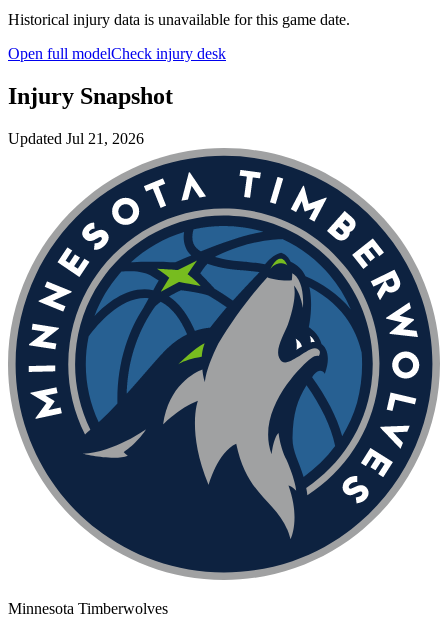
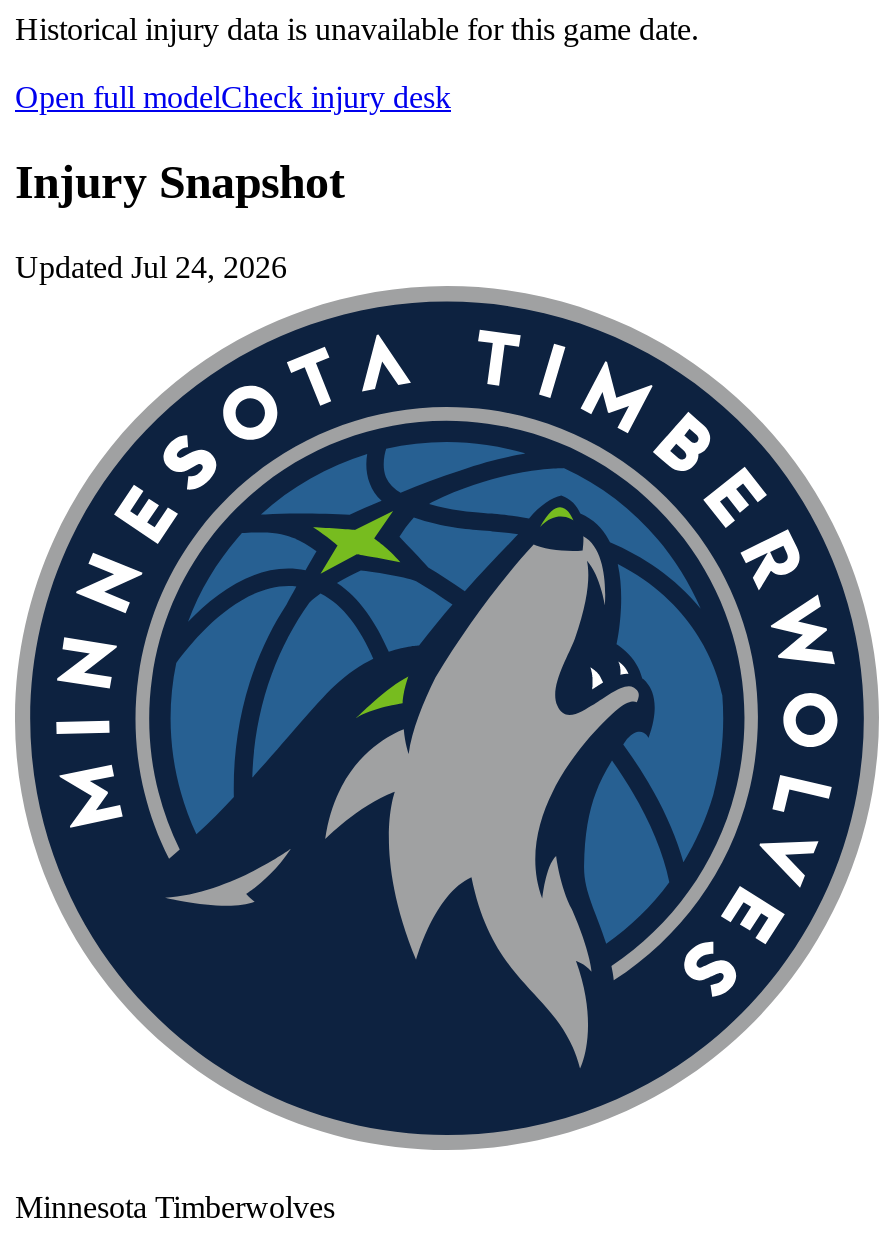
- Updated Jul 21, 2026
+ Updated Jul 24, 2026
